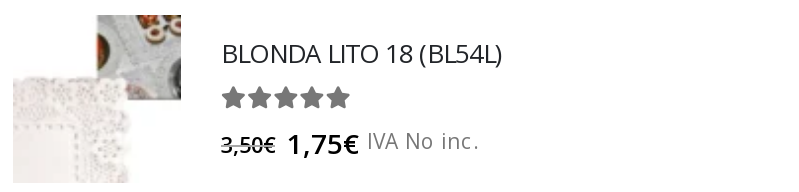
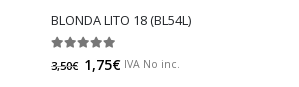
- [image]
